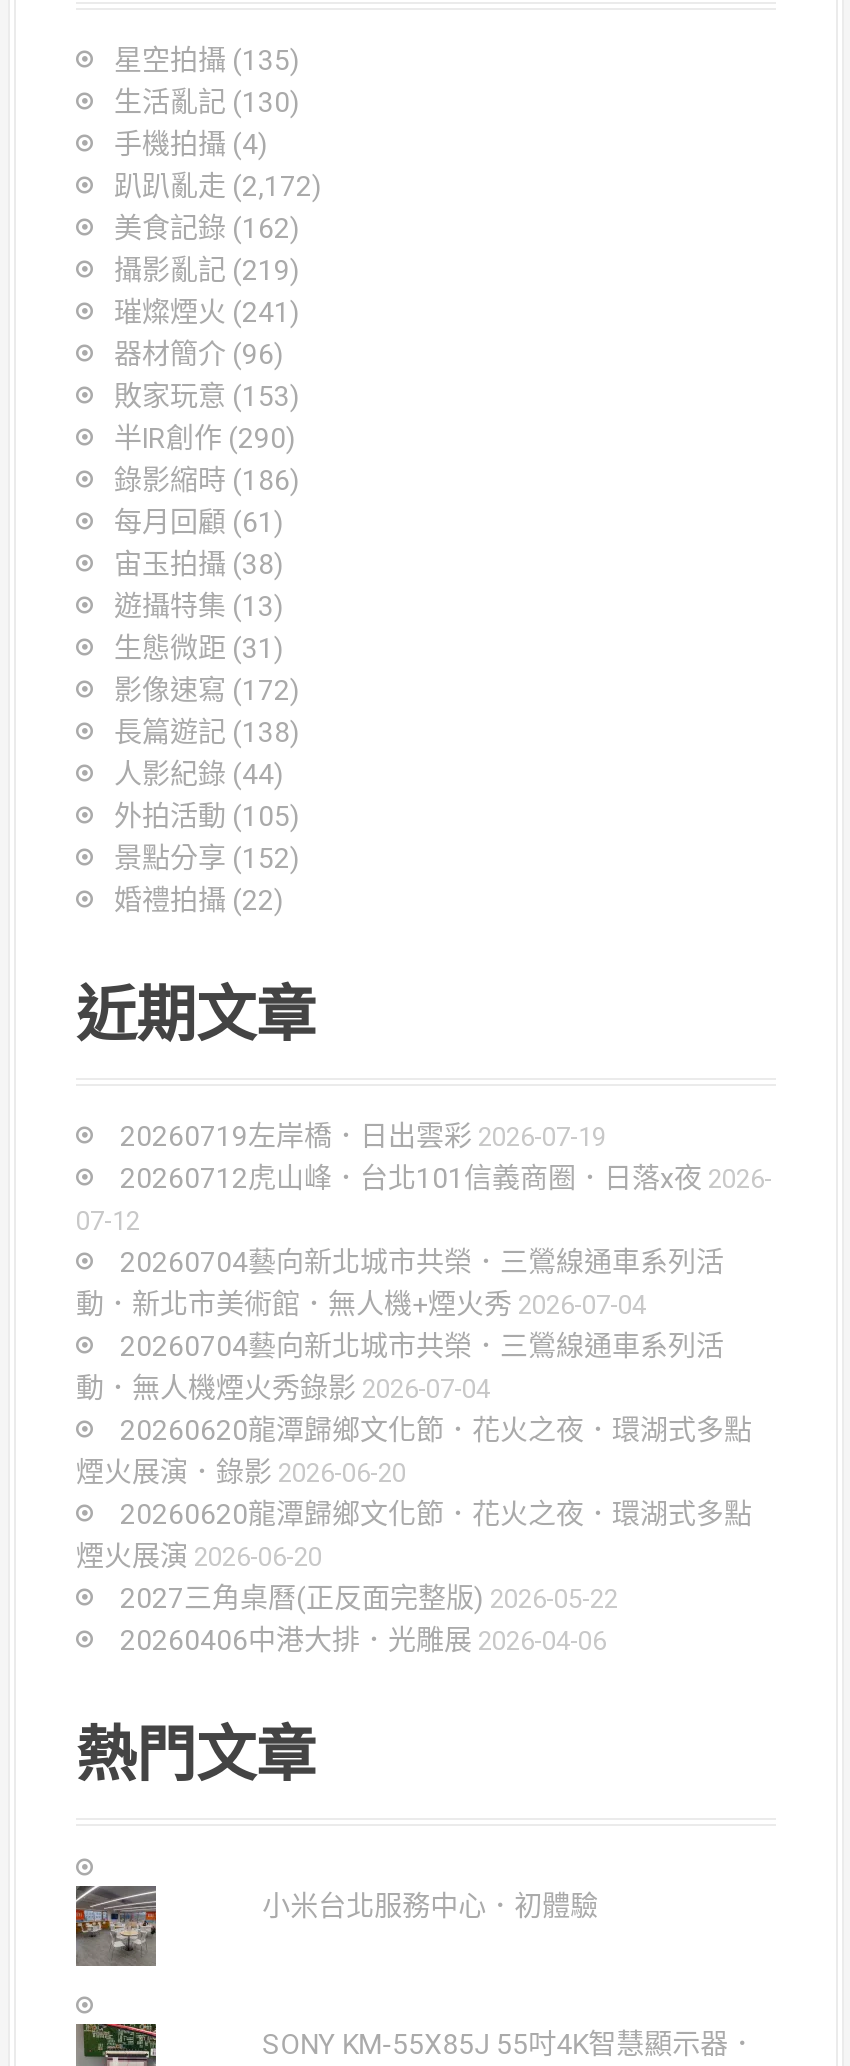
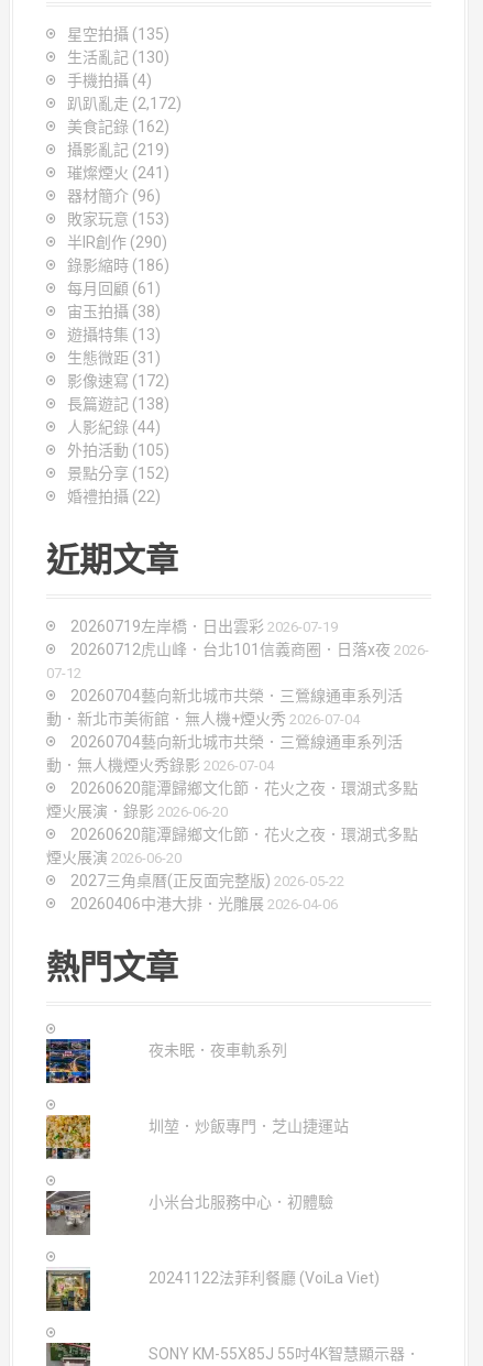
+ [image]

+ [image]

+ 夜未眠．夜車軌系列

+ 圳堃．炒飯專門．芝山捷運站

+ [image]

+ 20241122法菲利餐廳 (VoiLa Viet)
